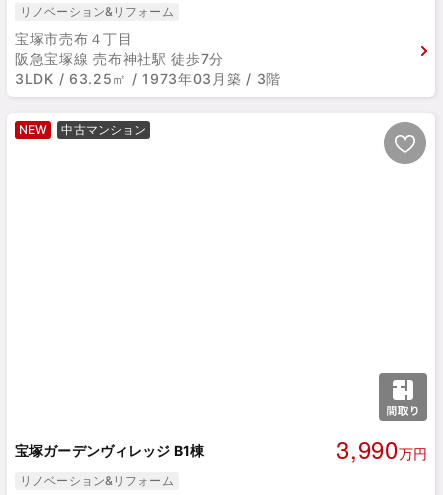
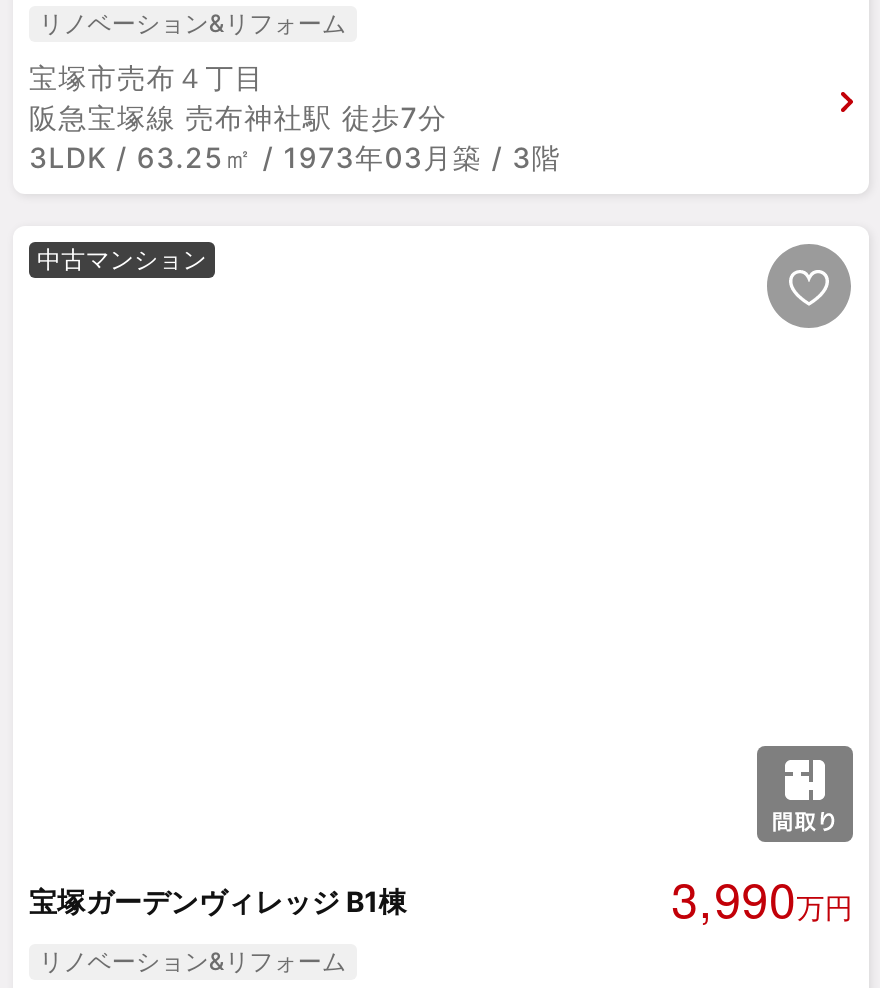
- NEW
